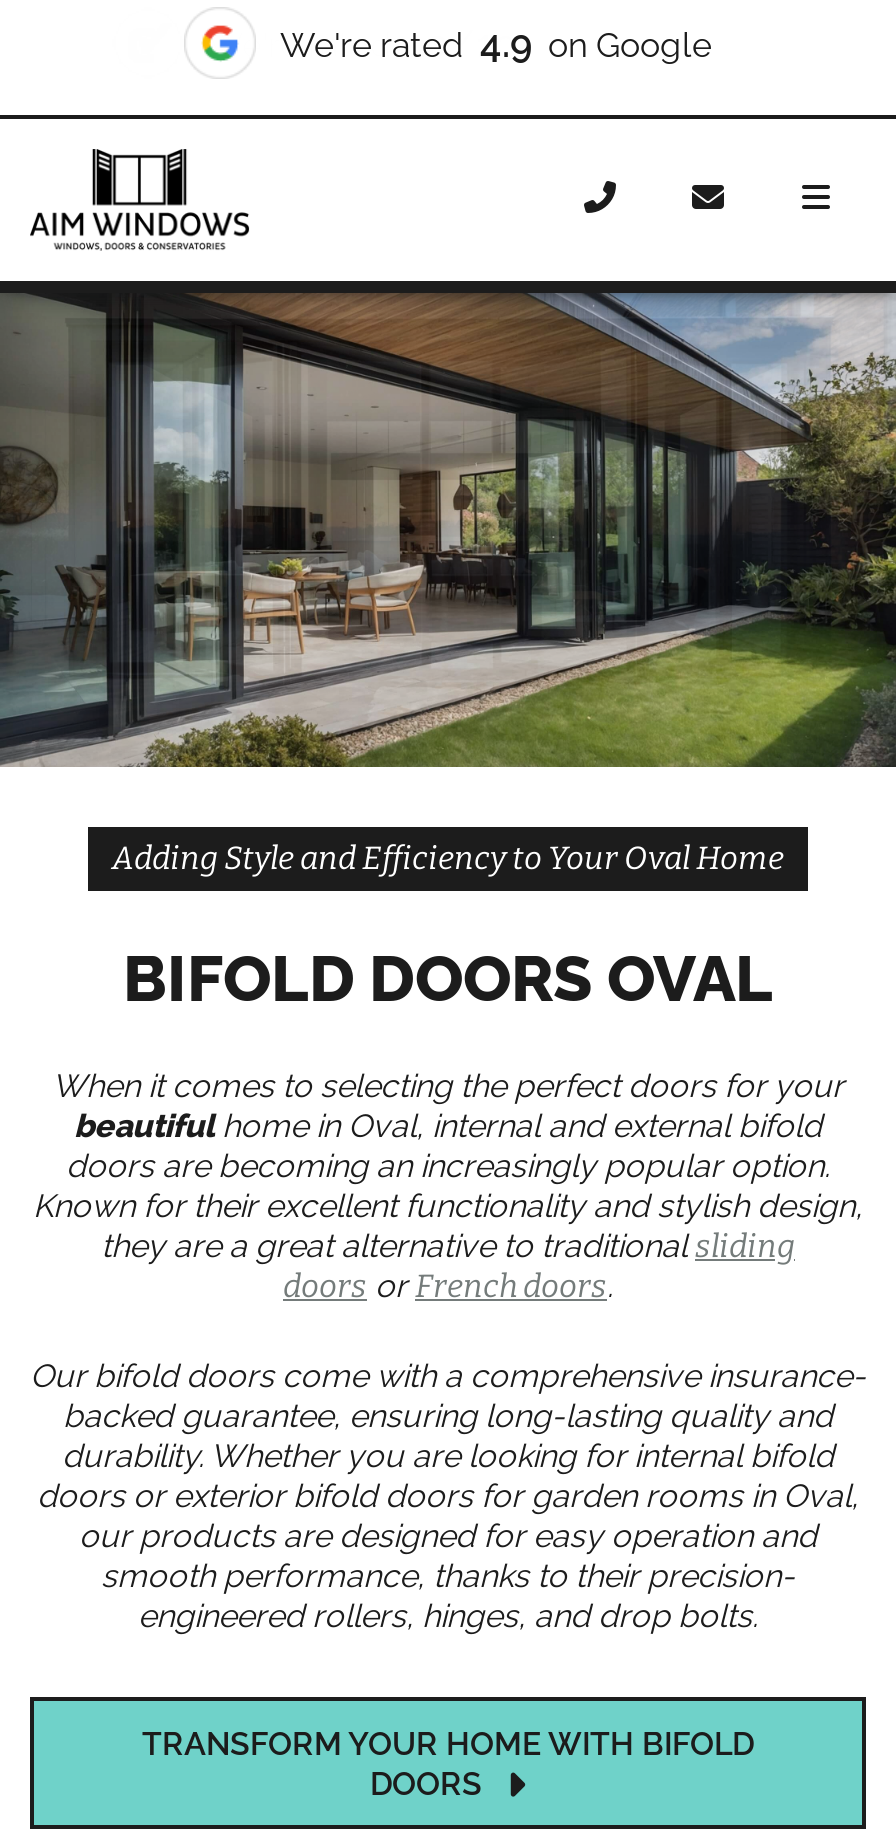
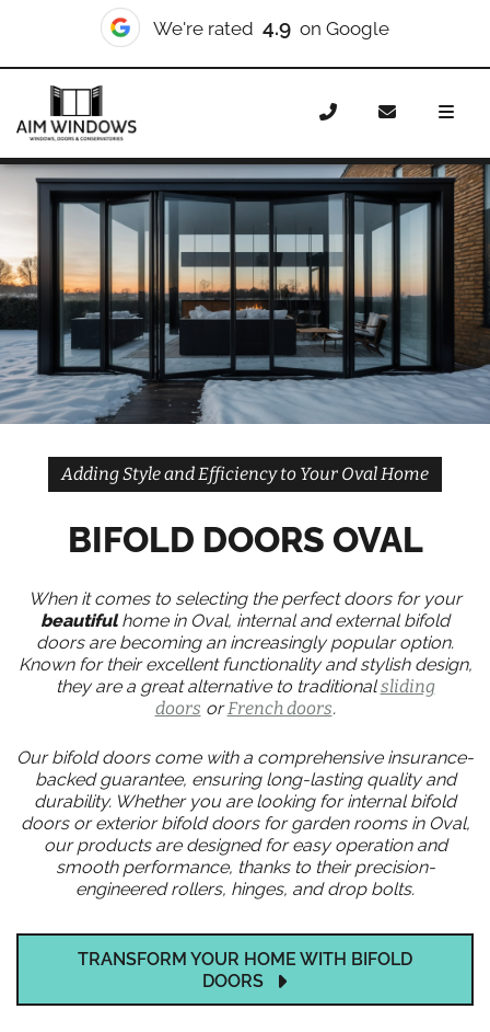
- [image]
+ [image]
